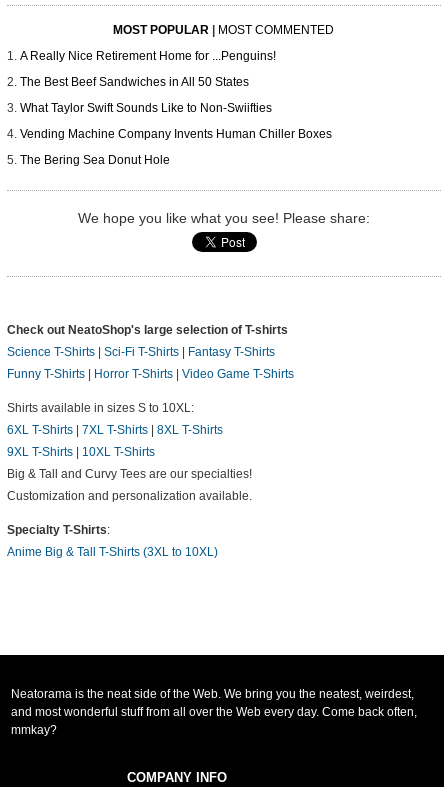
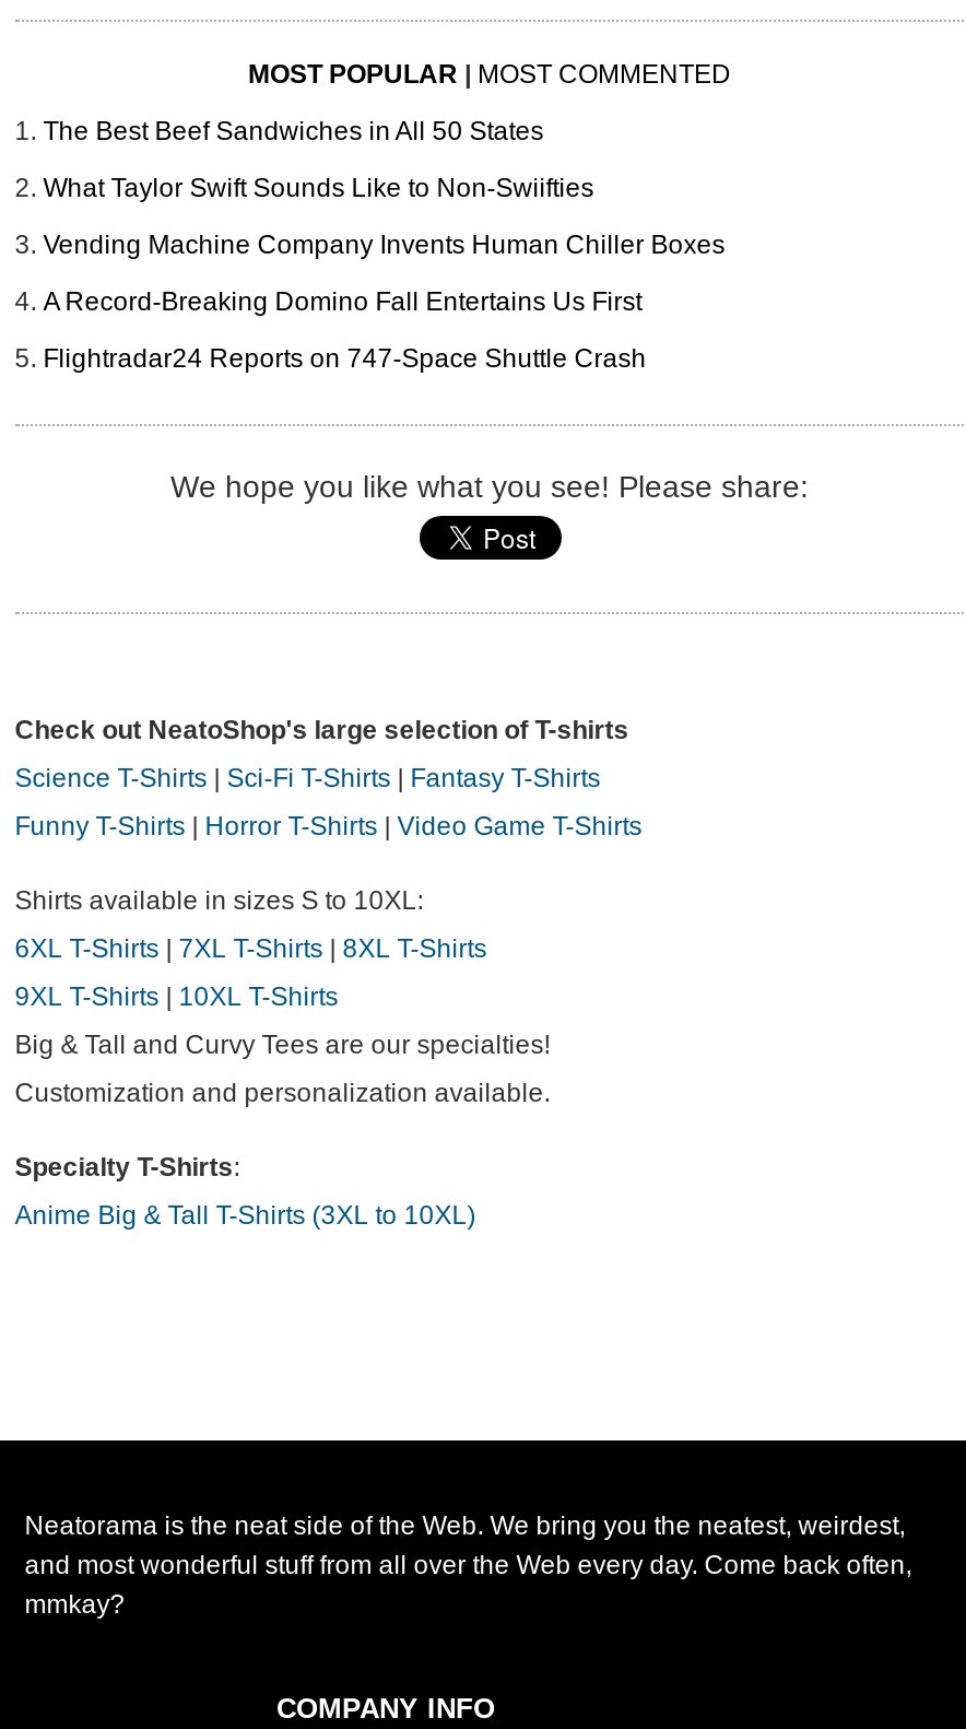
- A Really Nice Retirement Home for ...Penguins!

moved up: The Best Beef Sandwiches in All 50 States | What Taylor Swift Sounds Like to Non-Swiifties | Vending Machine Company Invents Human Chiller Boxes

- The Bering Sea Donut Hole
+ A Record-Breaking Domino Fall Entertains Us First
+ Flightradar24 Reports on 747-Space Shuttle Crash
